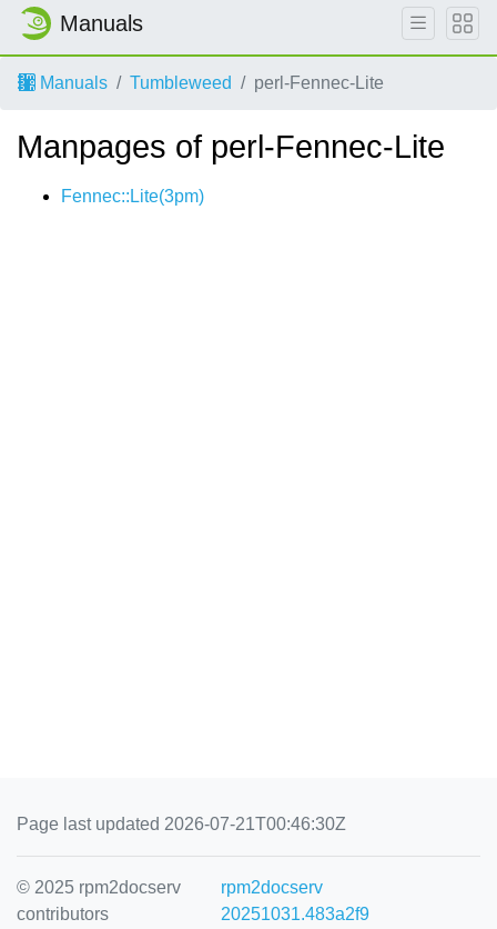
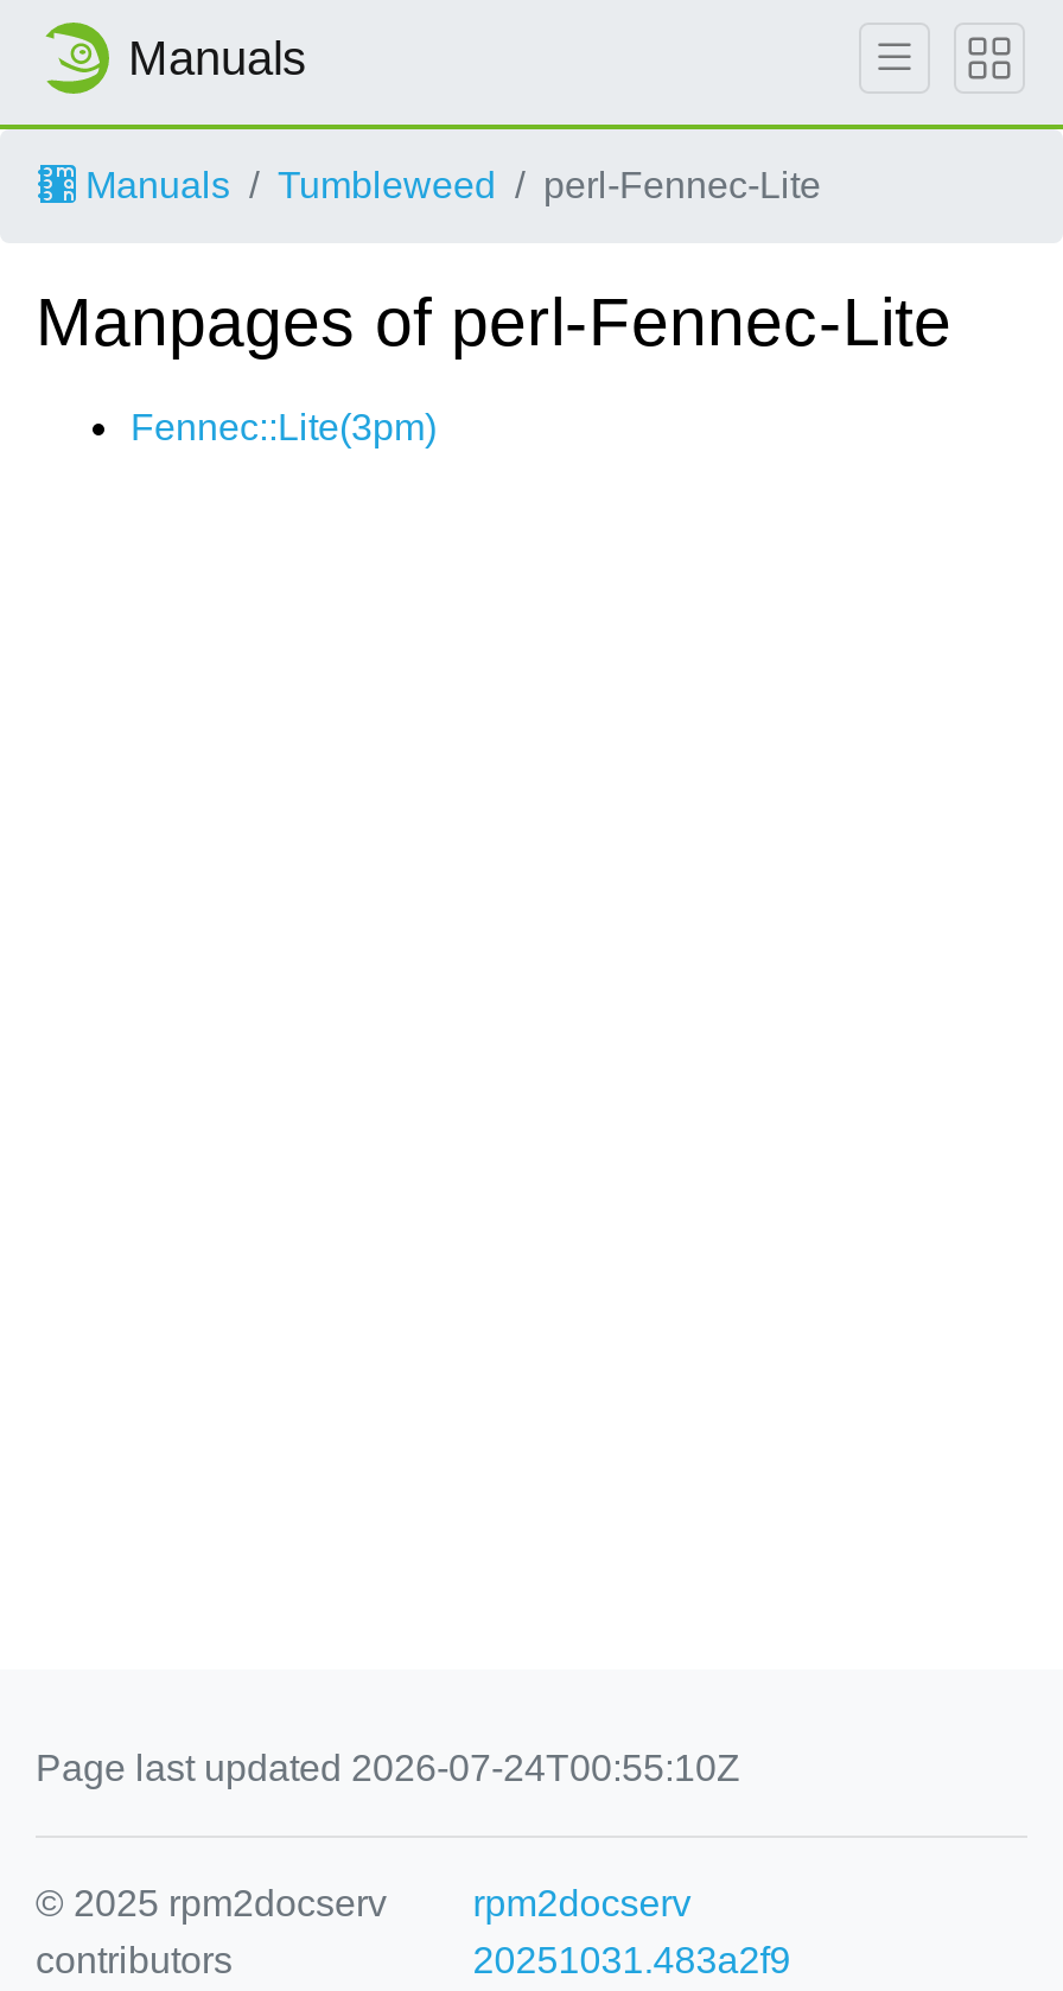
- Page last updated 2026-07-21T00:46:30Z
+ Page last updated 2026-07-24T00:55:10Z
